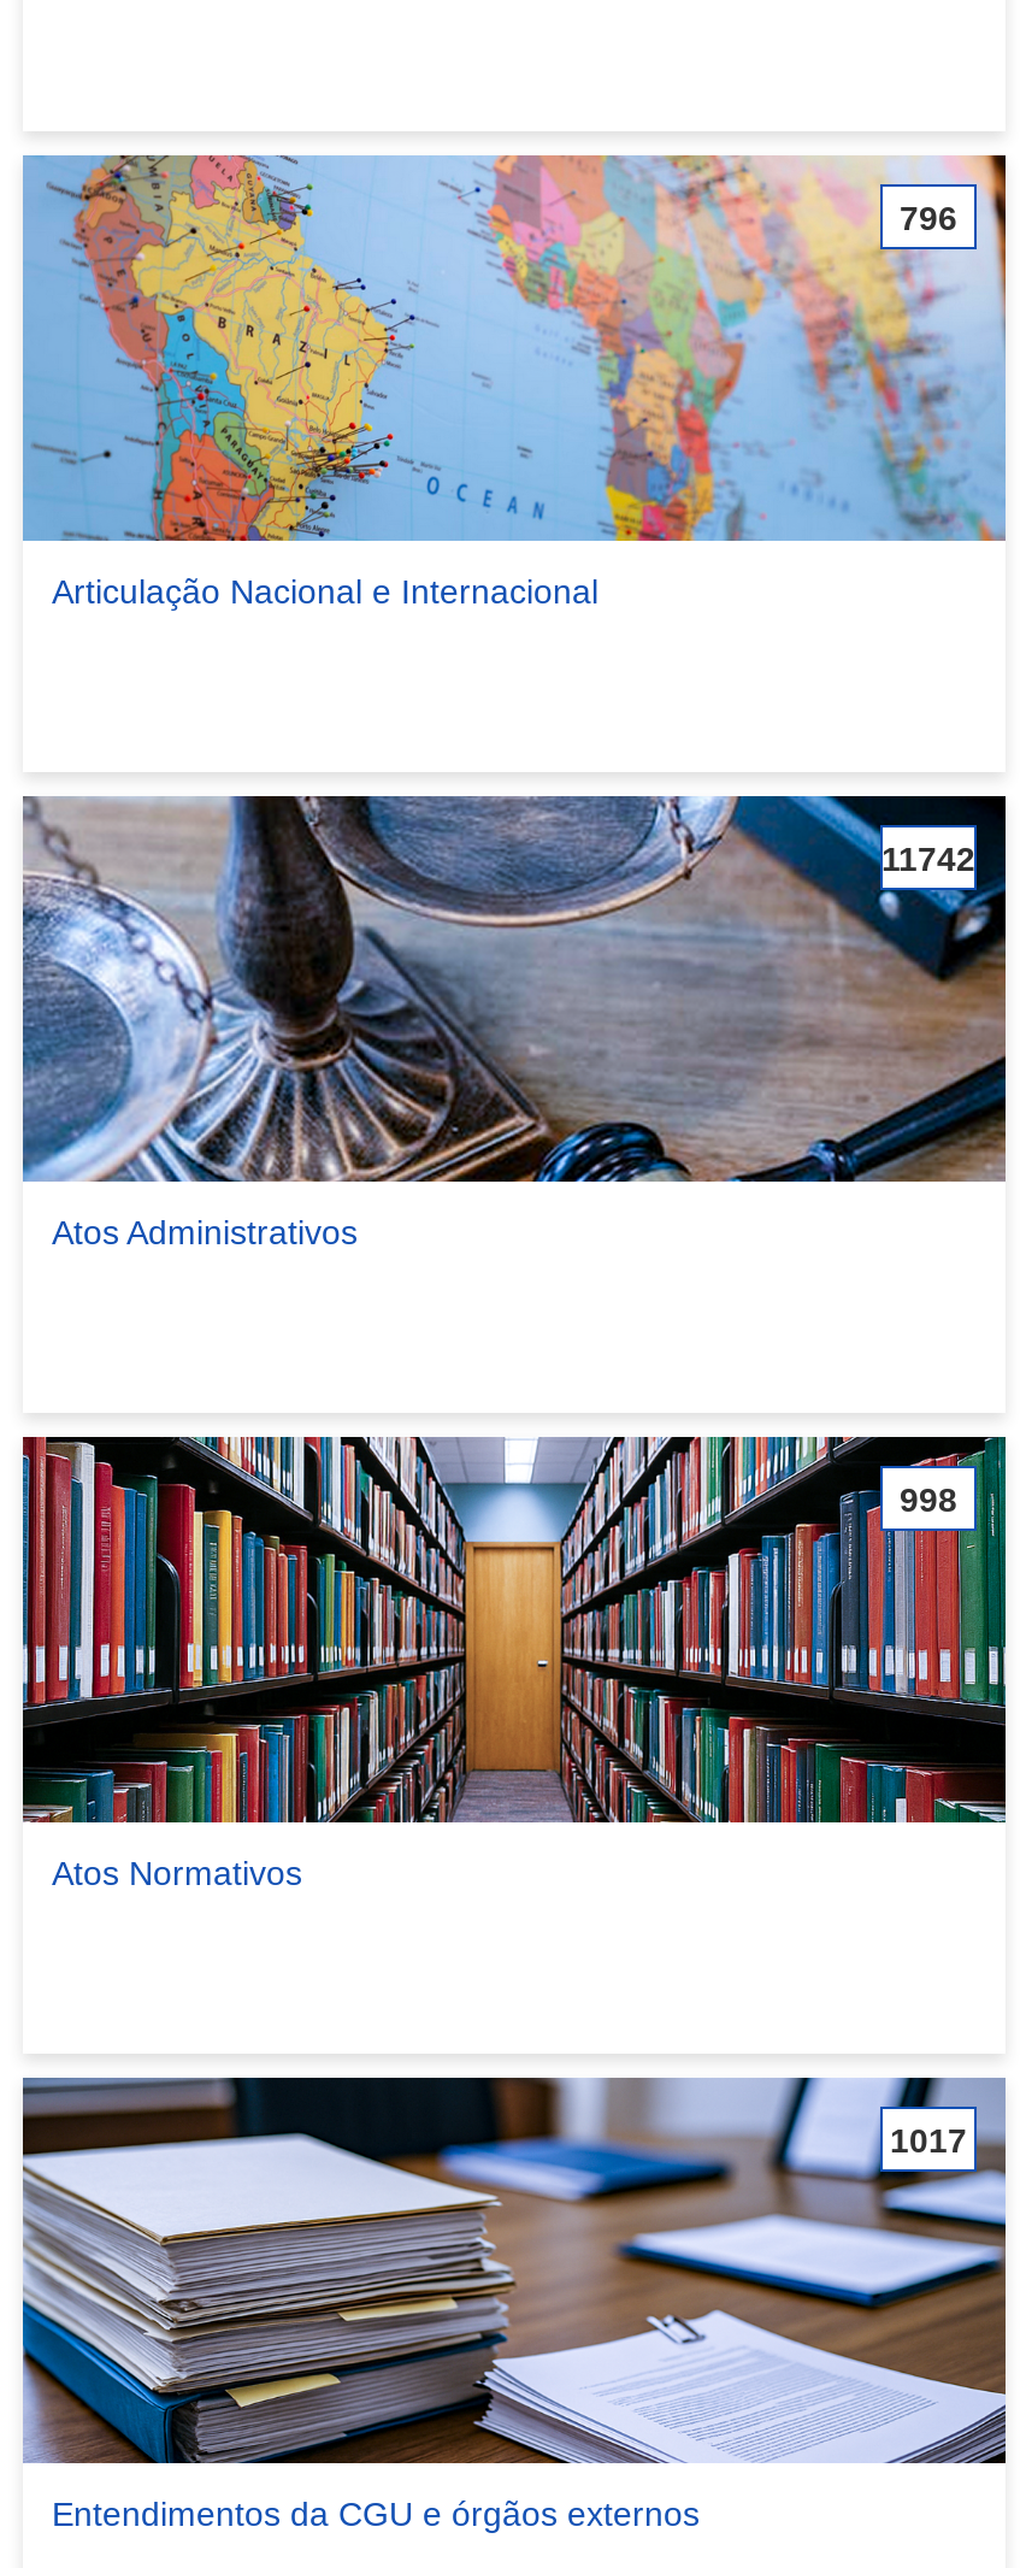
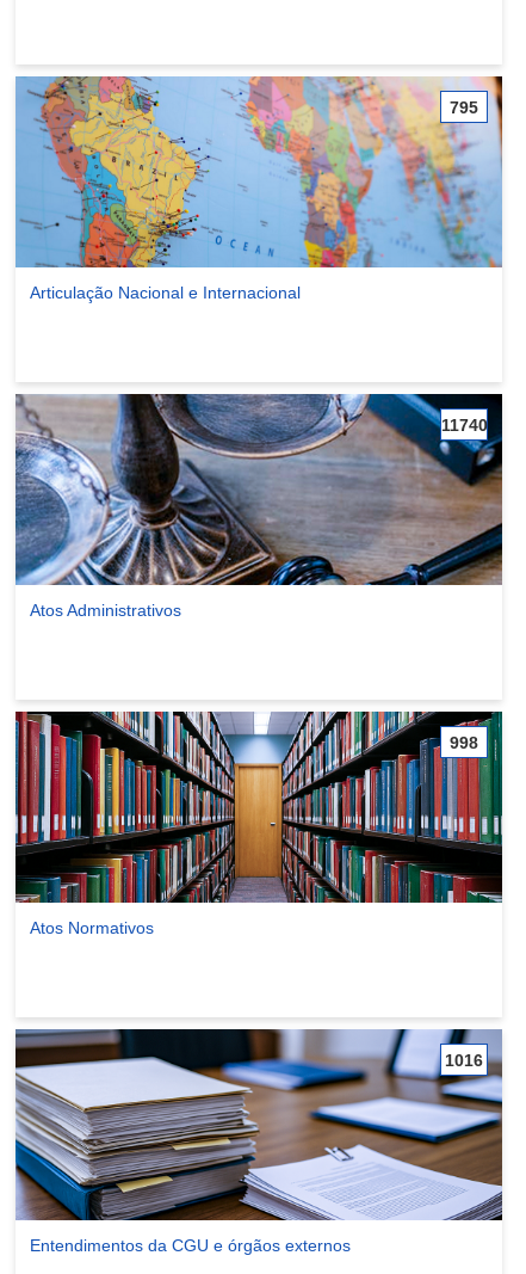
- 796
+ 795

- 11742
+ 11740

- 1017
+ 1016
